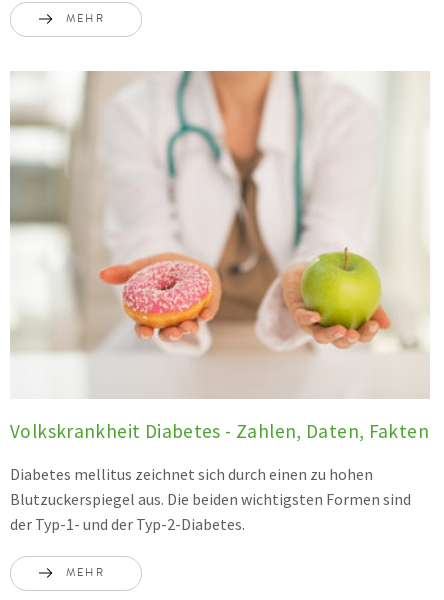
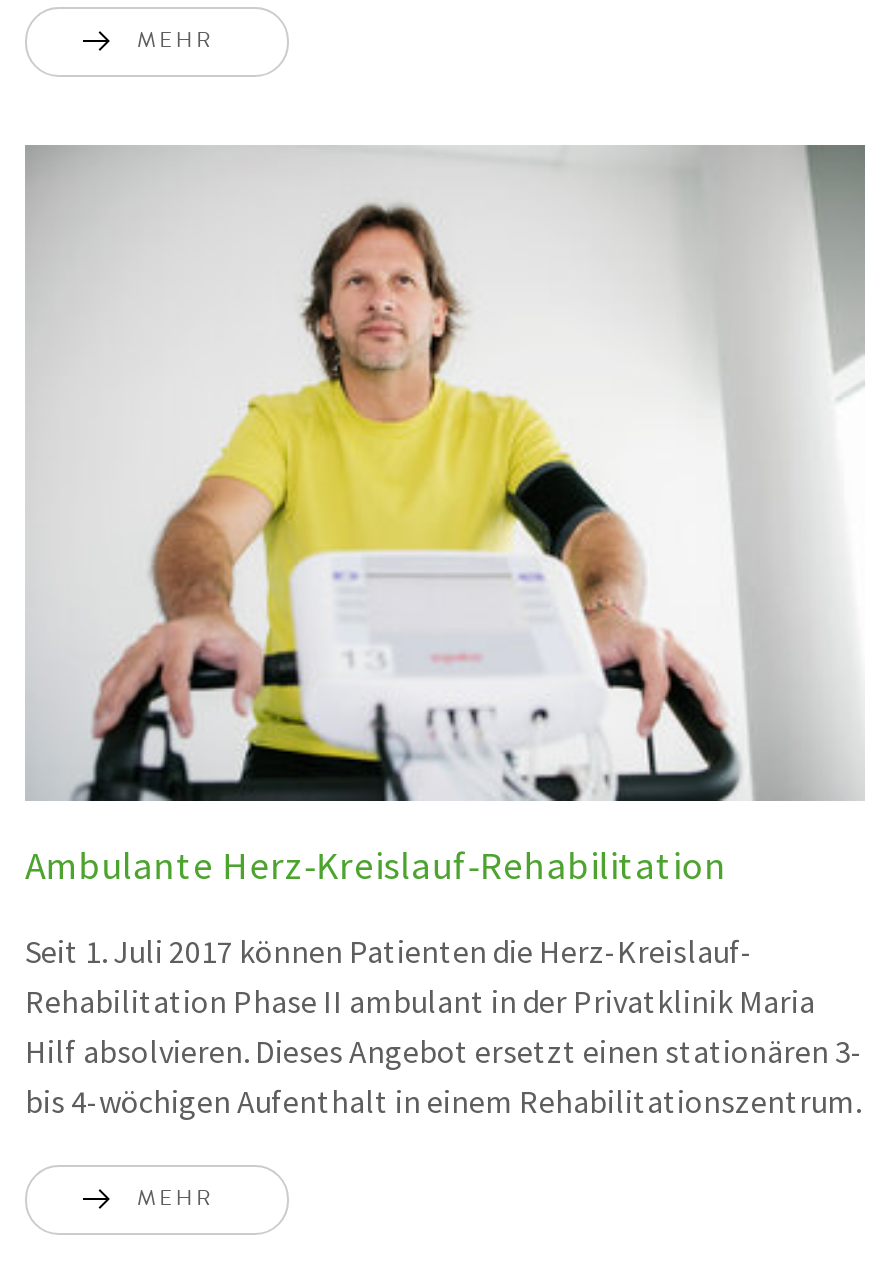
- [image]
- Volkskrankheit Diabetes - Zahlen, Daten, Fakten
+ [image]
+ Ambulante Herz-Kreislauf-Rehabilitation

- Diabetes mellitus zeichnet sich durch einen zu hohen
- Blutzuckerspiegel aus. Die beiden wichtigsten Formen sind
- der Typ-1- und der Typ-2-Diabetes.
+ Seit 1. Juli 2017 können Patienten die Herz-Kreislauf-
+ Rehabilitation Phase II ambulant in der Privatklinik Maria
+ Hilf absolvieren. Dieses Angebot ersetzt einen stationären 3-
+ bis 4-wöchigen Aufenthalt in einem Rehabilitationszentrum.
